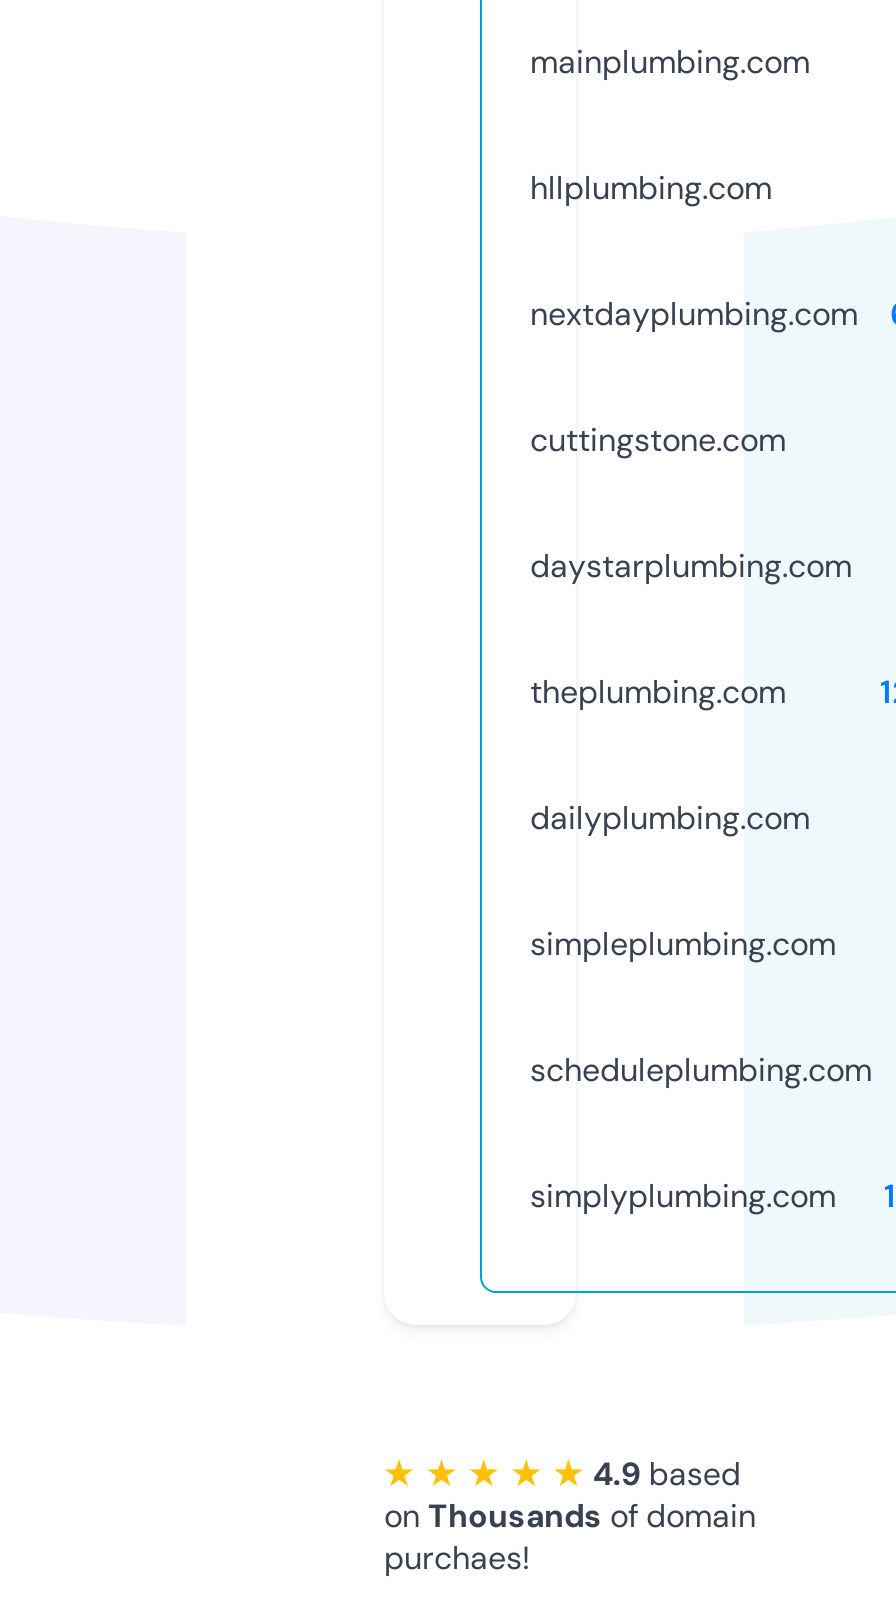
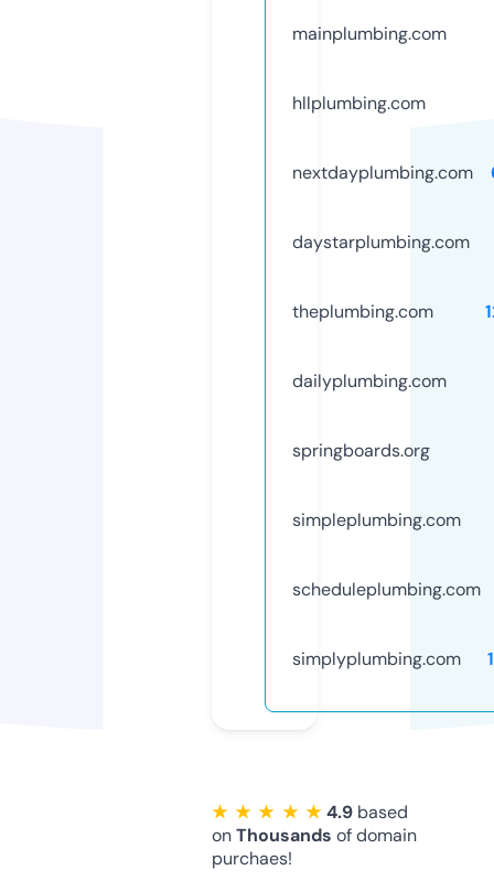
- cuttingstone.com

moved up: daystarplumbing.com | theplumbing.com | dailyplumbing.com

+ springboards.org
